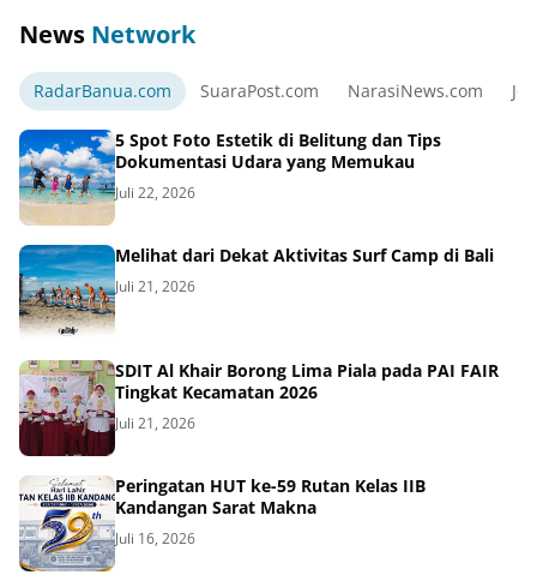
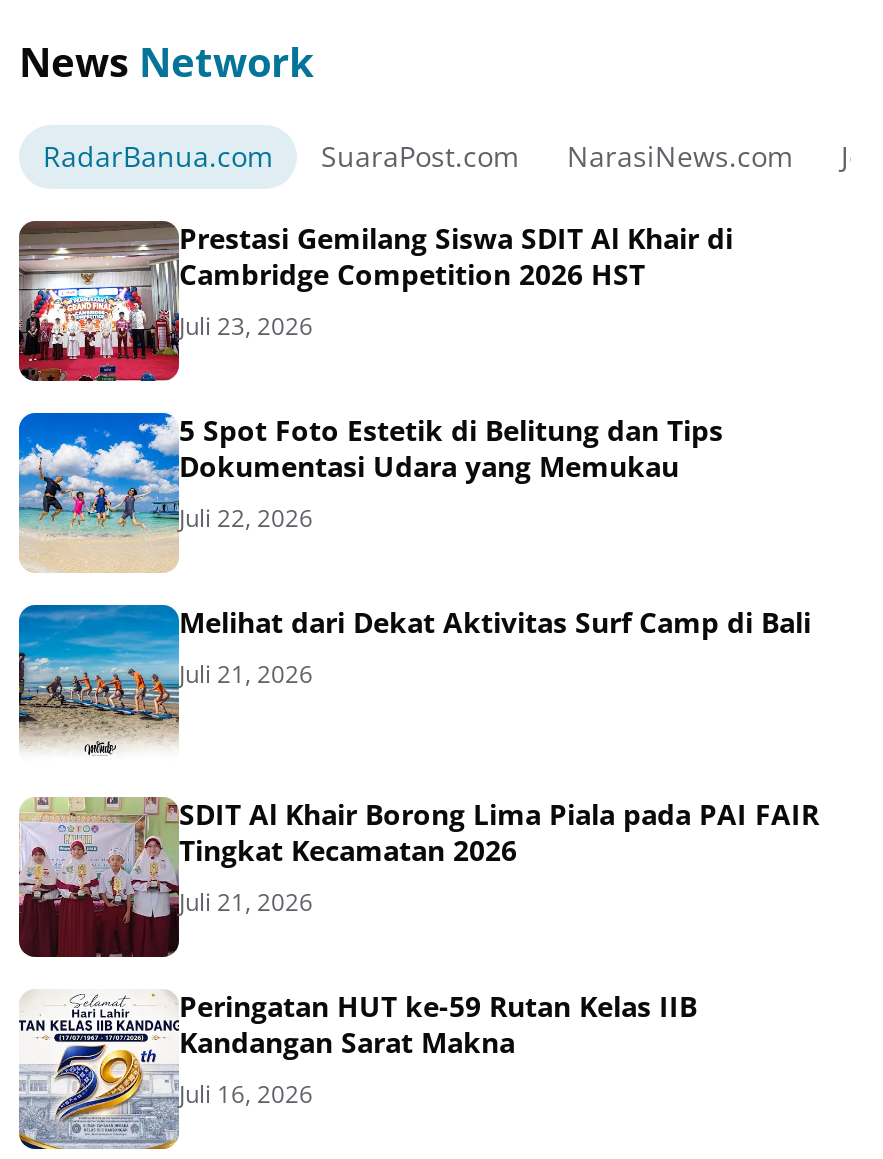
+ [image]
+ Prestasi Gemilang Siswa SDIT Al Khair di
+ Cambridge Competition 2026 HST
+ Juli 23, 2026
